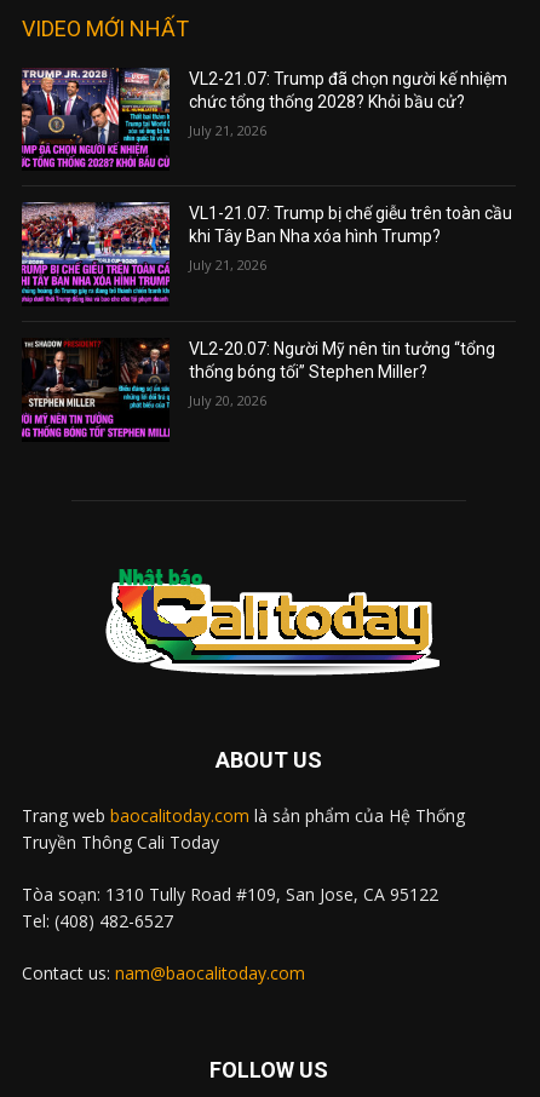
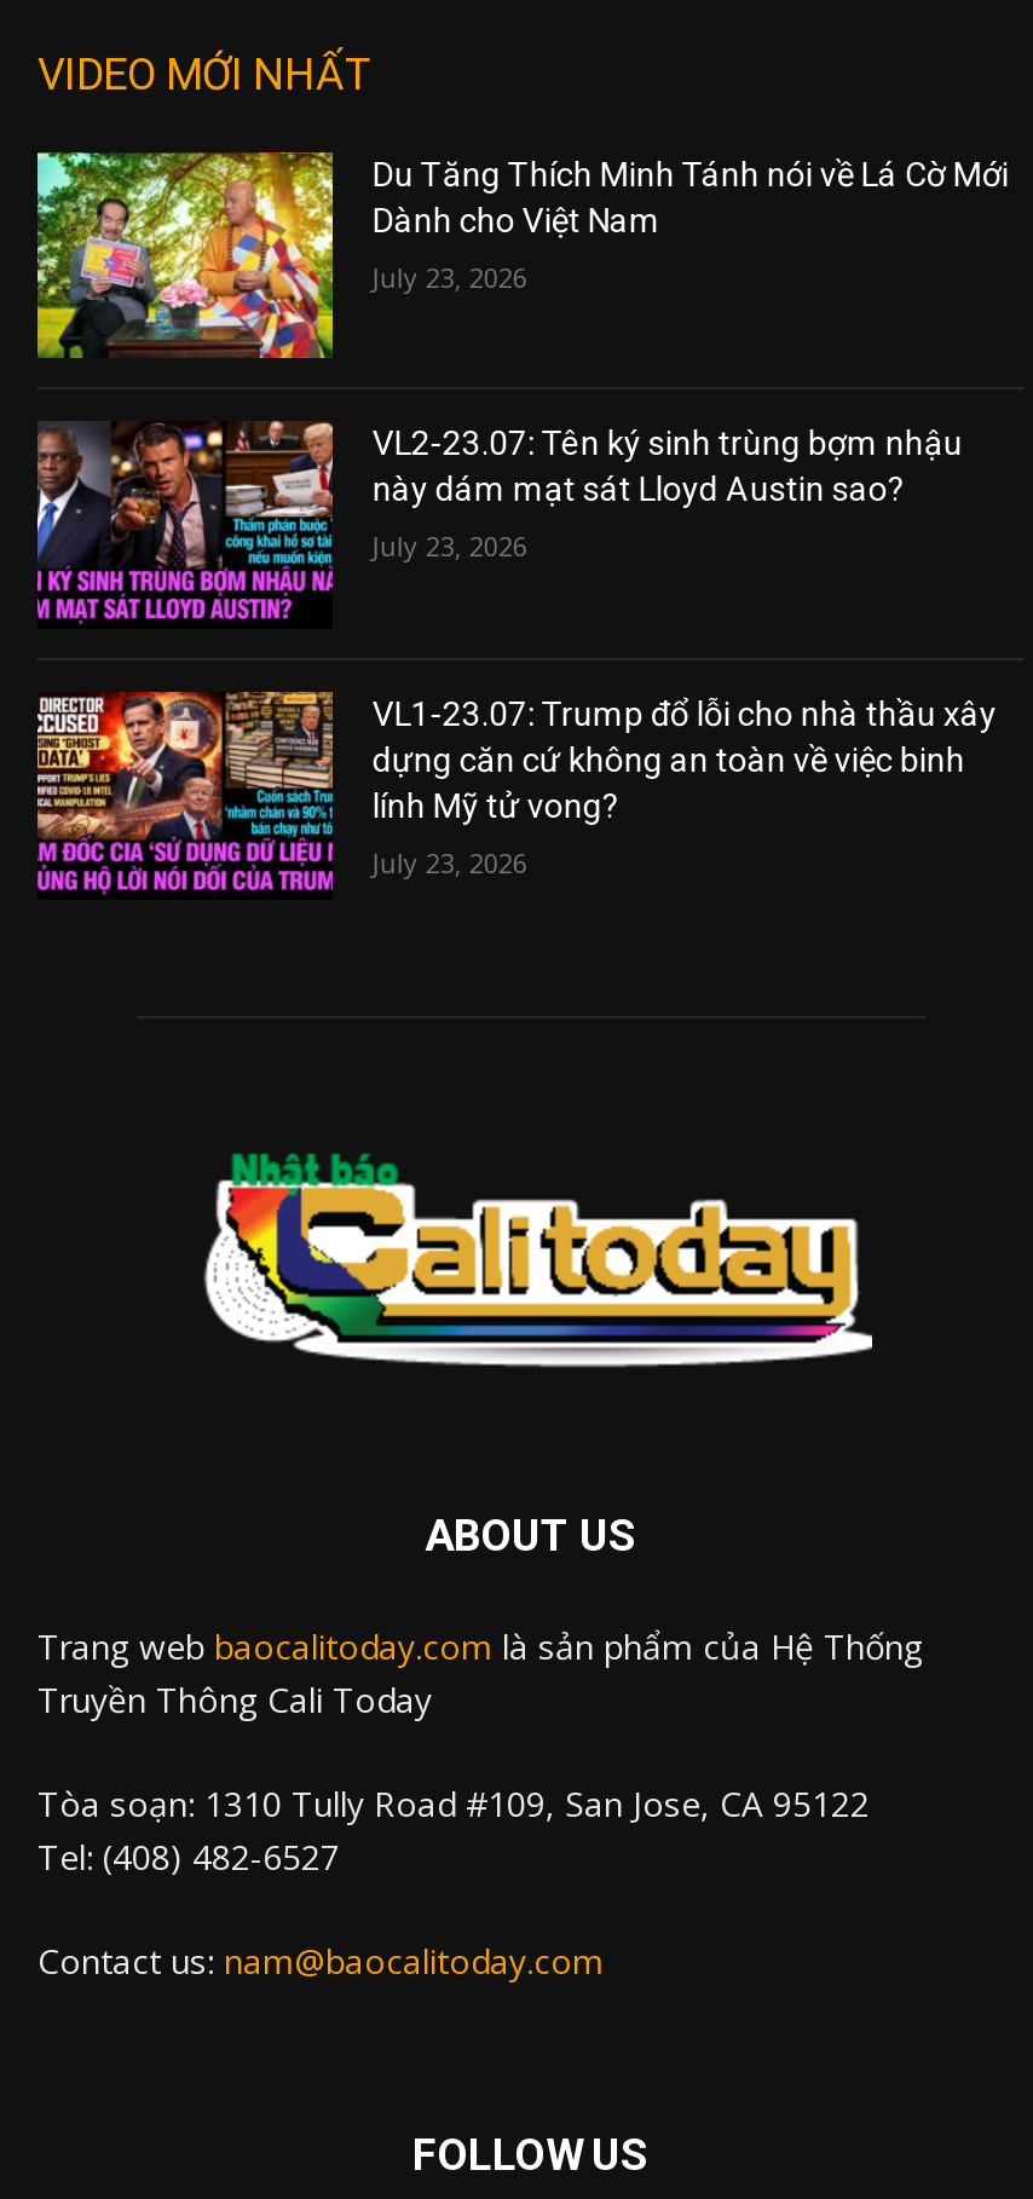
- [image]
- VL2-21.07: Trump đã chọn người kế nhiệm
- chức tổng thống 2028? Khỏi bầu cử?
+ [image]
+ Du Tăng Thích Minh Tánh nói về Lá Cờ Mới
+ Dành cho Việt Nam

- July 21, 2026
+ July 23, 2026

- [image]
- VL1-21.07: Trump bị chế giễu trên toàn cầu
- khi Tây Ban Nha xóa hình Trump?
+ [image]
+ VL2-23.07: Tên ký sinh trùng bợm nhậu
+ này dám mạt sát Lloyd Austin sao?

- July 21, 2026
+ July 23, 2026

- [image]
- VL2-20.07: Người Mỹ nên tin tưởng “tổng
- thống bóng tối” Stephen Miller?
+ [image]
+ VL1-23.07: Trump đổ lỗi cho nhà thầu xây
+ dựng căn cứ không an toàn về việc binh
+ lính Mỹ tử vong?

- July 20, 2026
+ July 23, 2026
